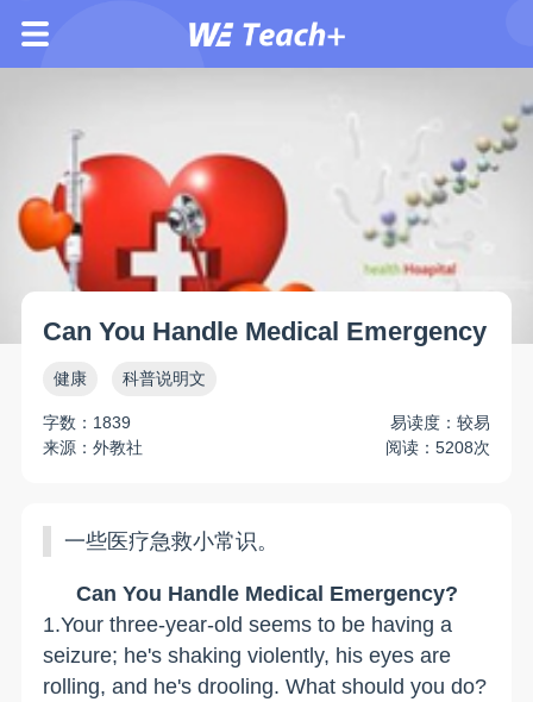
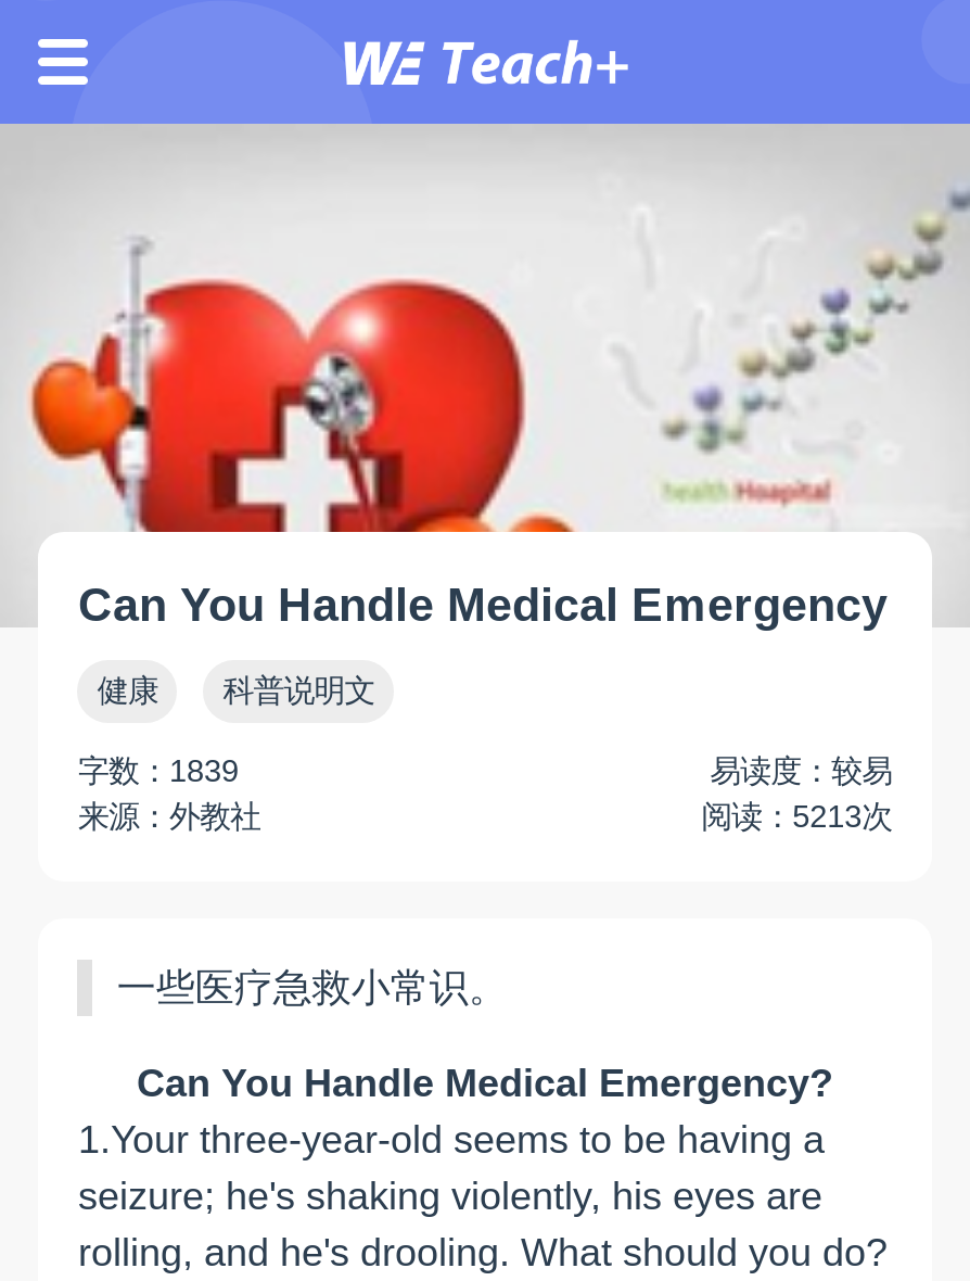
- 阅读：5208次
+ 阅读：5213次
